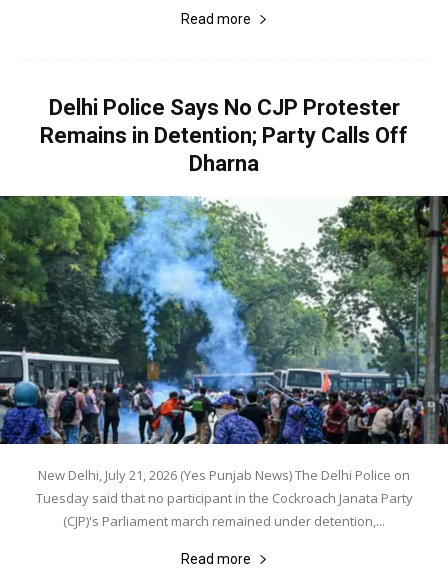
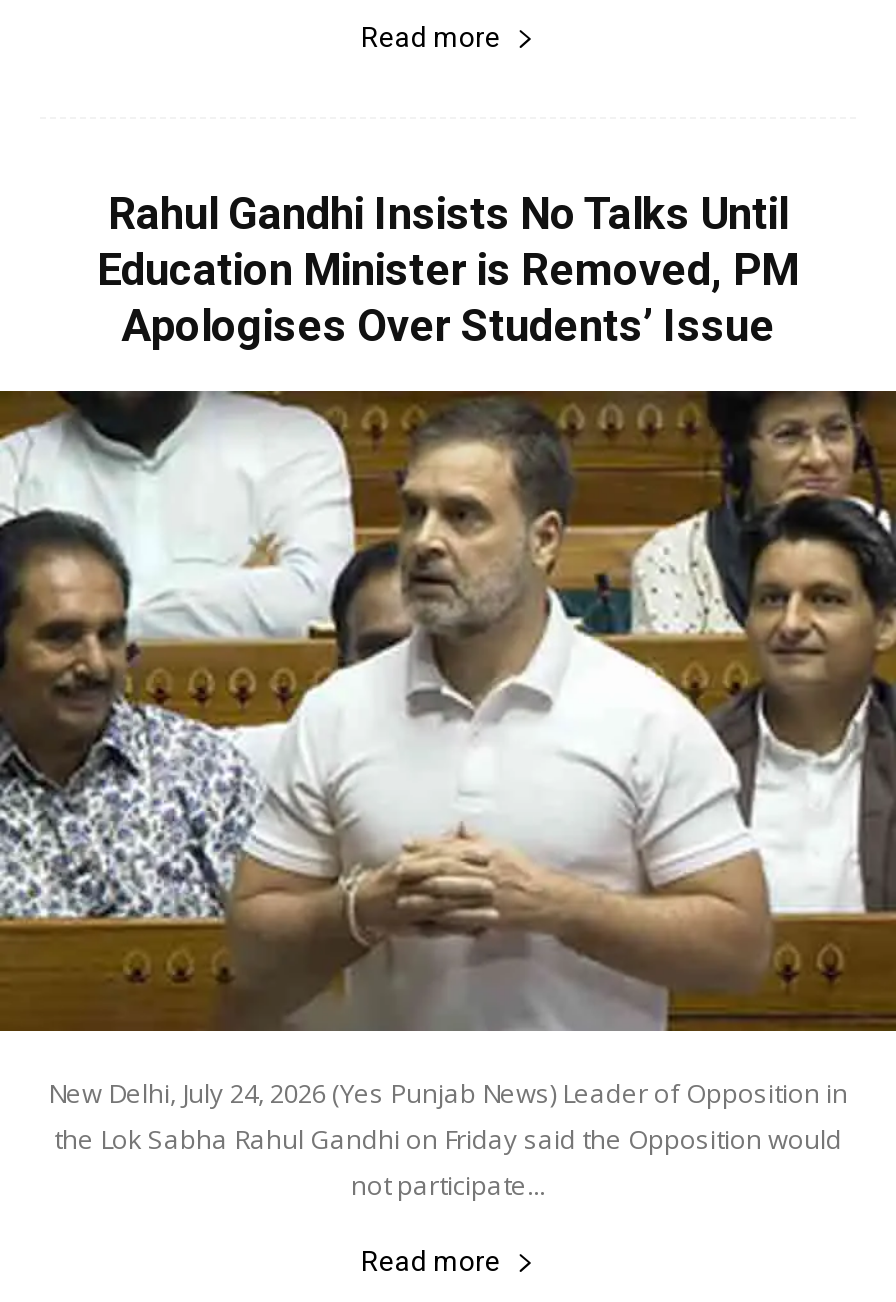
- Delhi Police Says No CJP Protester
- Remains in Detention; Party Calls Off
- Dharna
+ Rahul Gandhi Insists No Talks Until
+ Education Minister is Removed, PM
+ Apologises Over Students’ Issue

- [image]
- New Delhi, July 21, 2026 (Yes Punjab News) The Delhi Police on
- Tuesday said that no participant in the Cockroach Janata Party
- (CJP)'s Parliament march remained under detention,...
+ [image]
+ New Delhi, July 24, 2026 (Yes Punjab News) Leader of Opposition in
+ the Lok Sabha Rahul Gandhi on Friday said the Opposition would
+ not participate...
